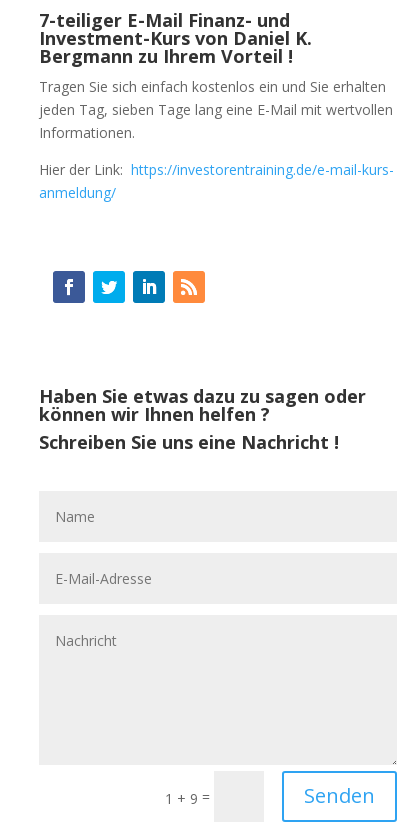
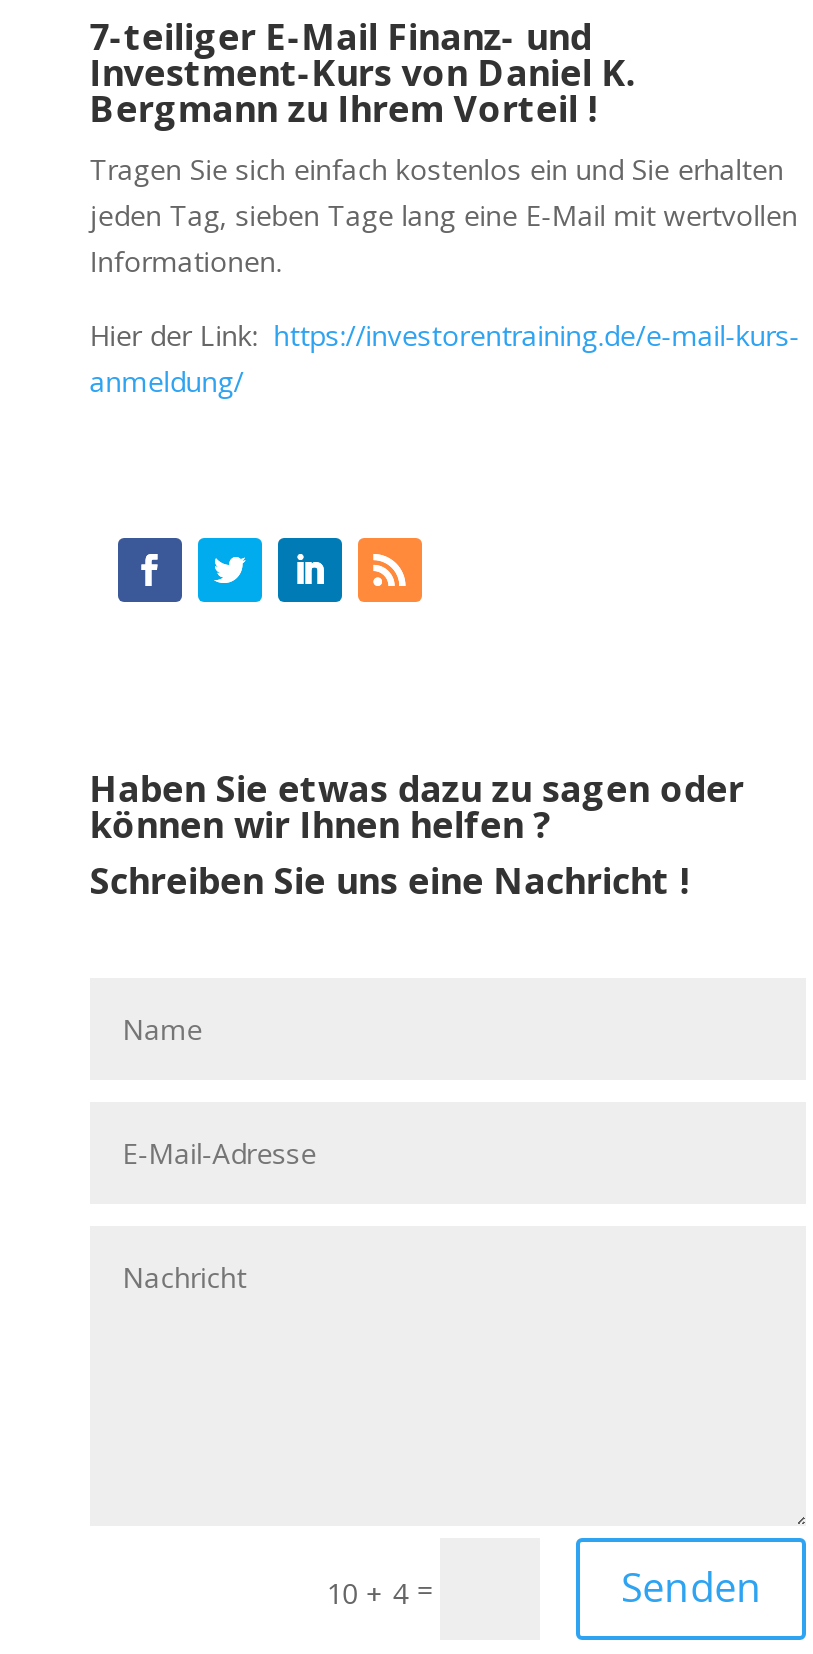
- 1 + 9 =
+ 10 + 4 =
